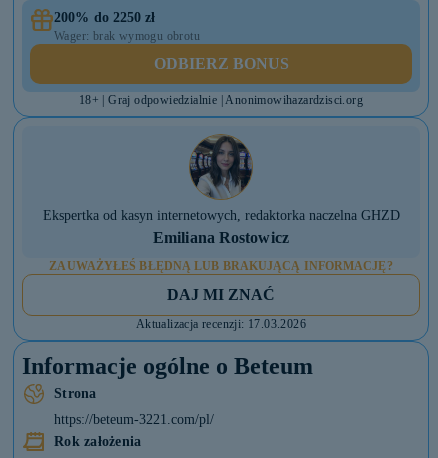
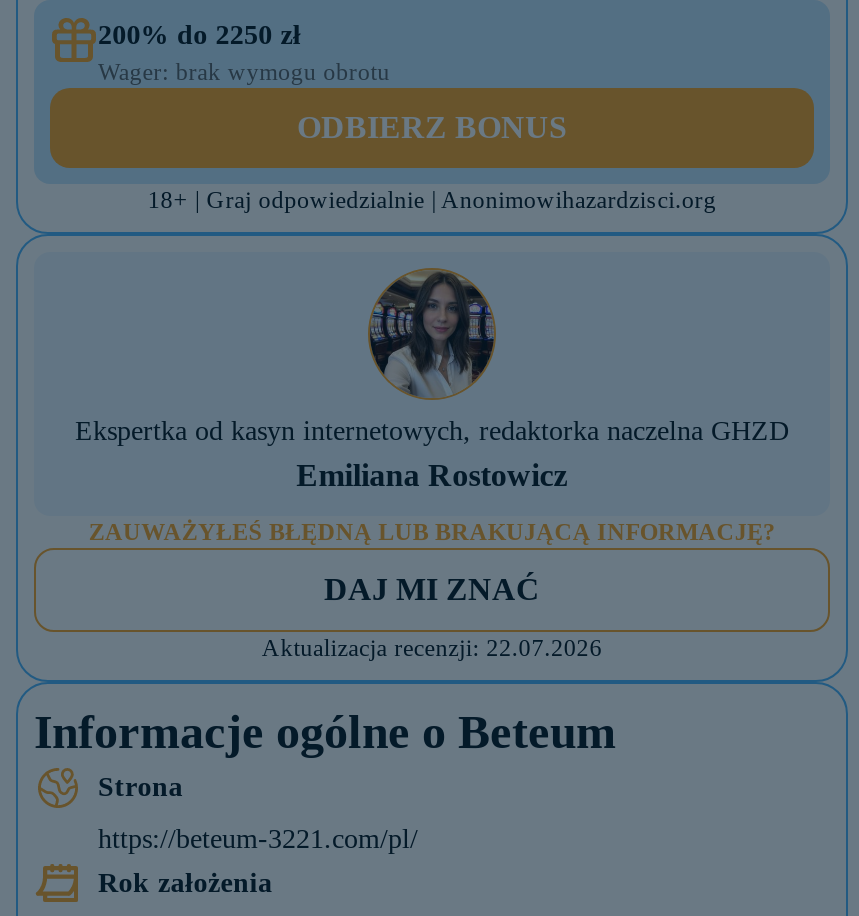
- Aktualizacja recenzji: 17.03.2026
+ Aktualizacja recenzji: 22.07.2026
